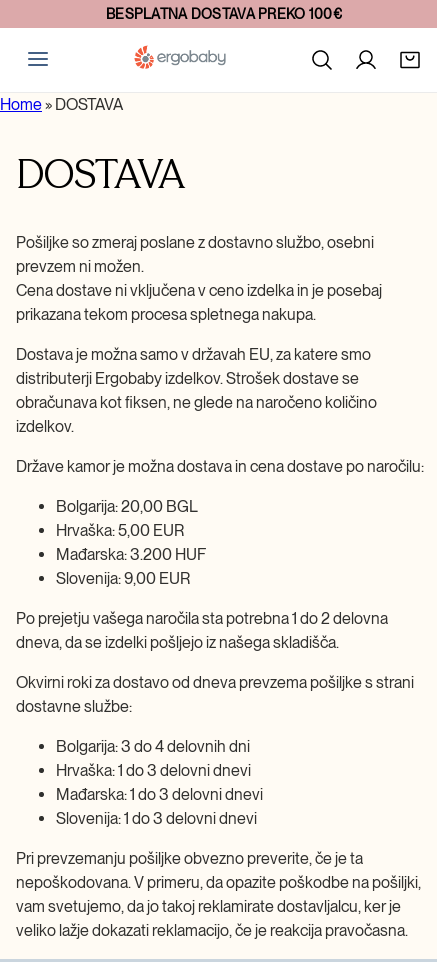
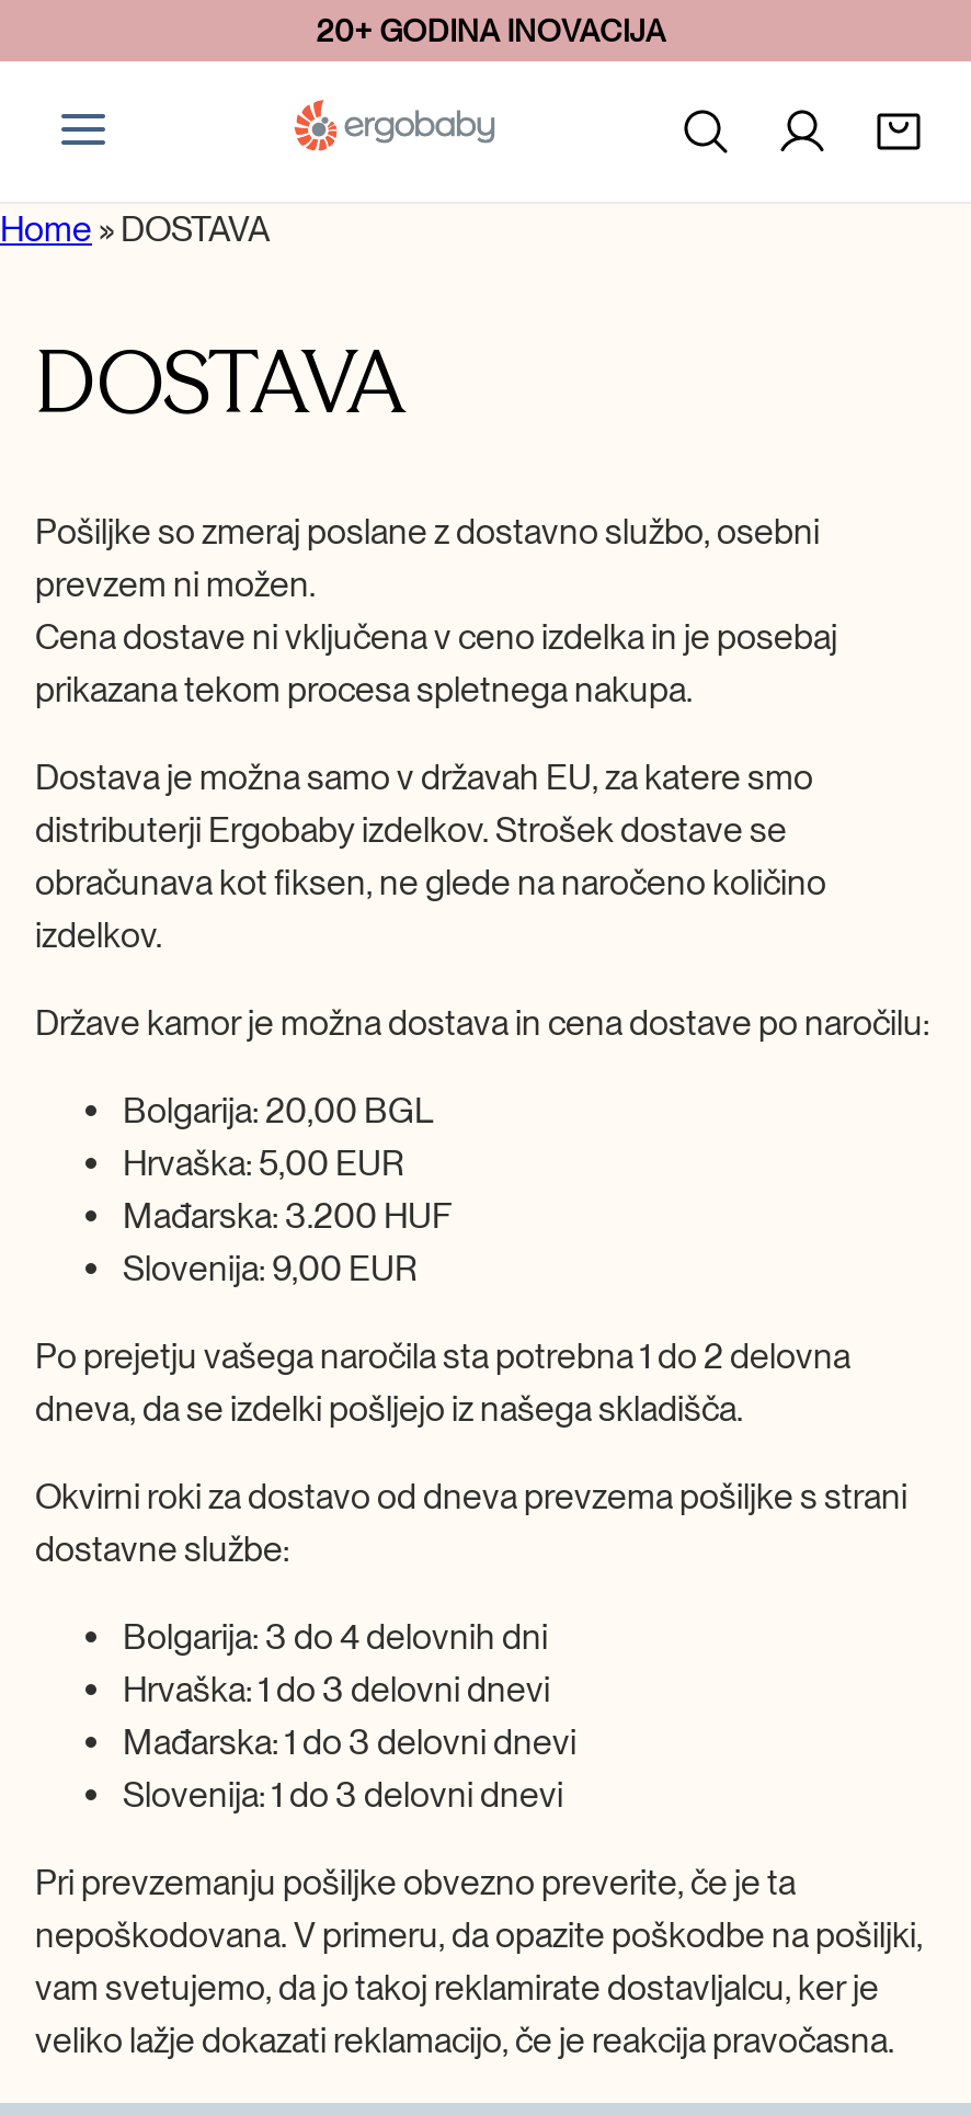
- BESPLATNA DOSTAVA PREKO 100€
+ 20+ GODINA INOVACIJA
